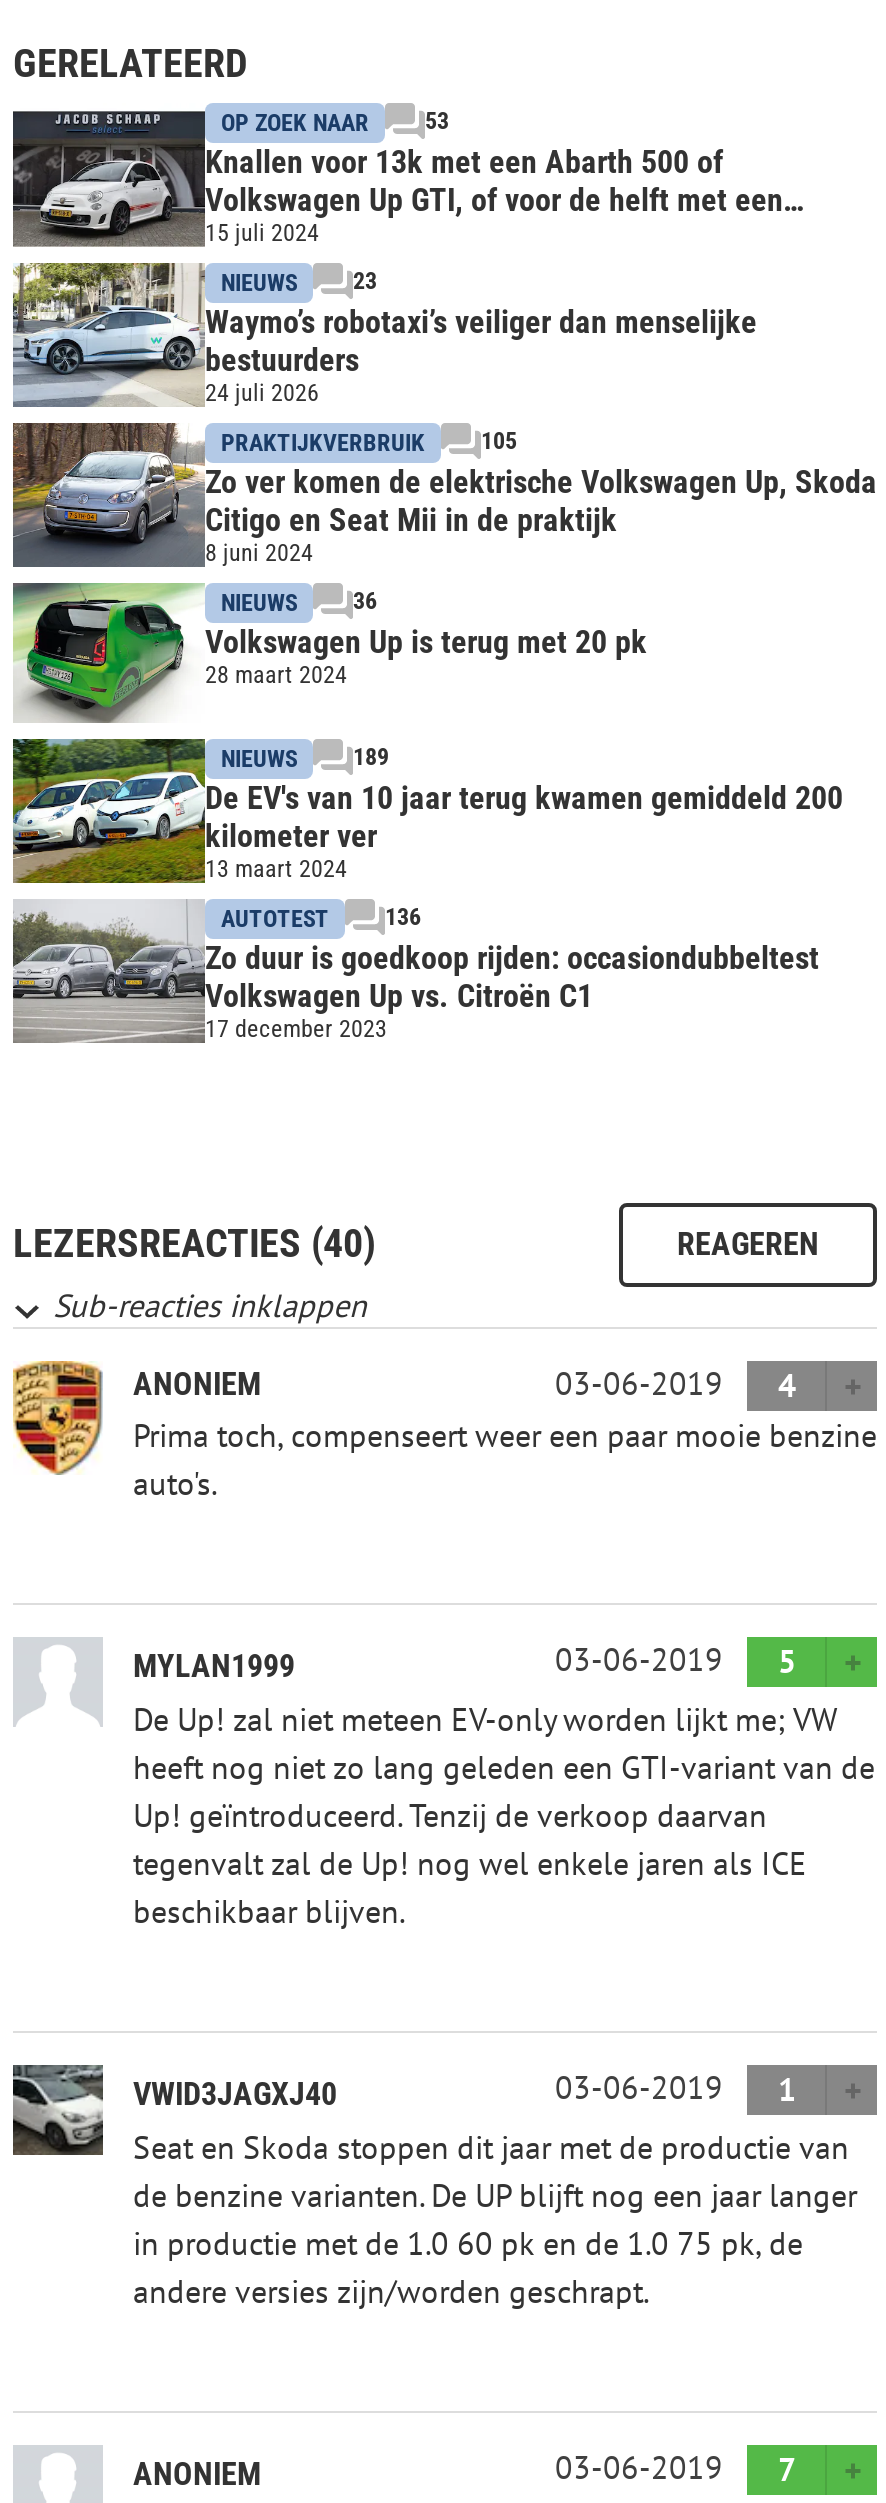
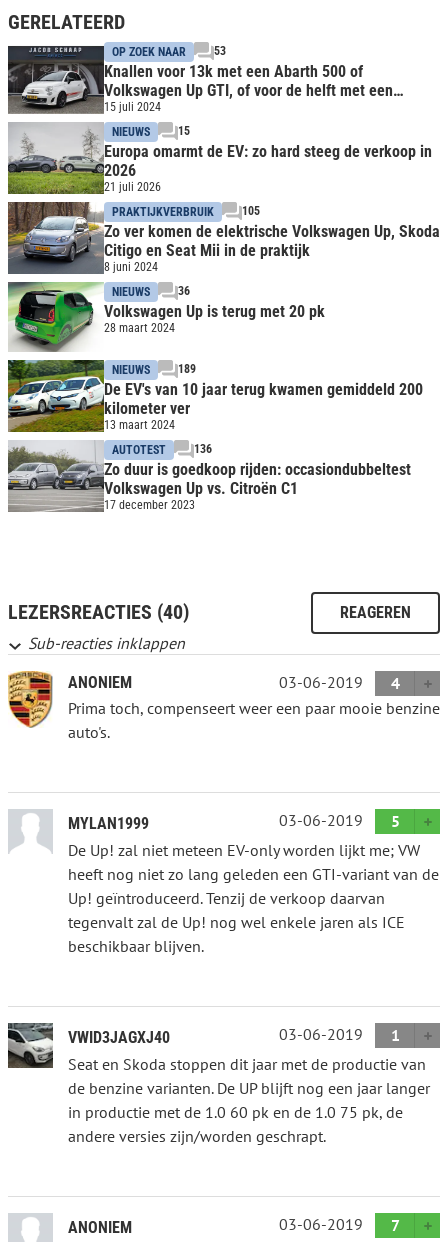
- [image]
- 23
- Waymo’s robotaxi’s veiliger dan menselijke
- bestuurders
- 24 juli 2026
+ [image]
+ 15
+ Europa omarmt de EV: zo hard steeg de verkoop in
+ 2026
+ 21 juli 2026
